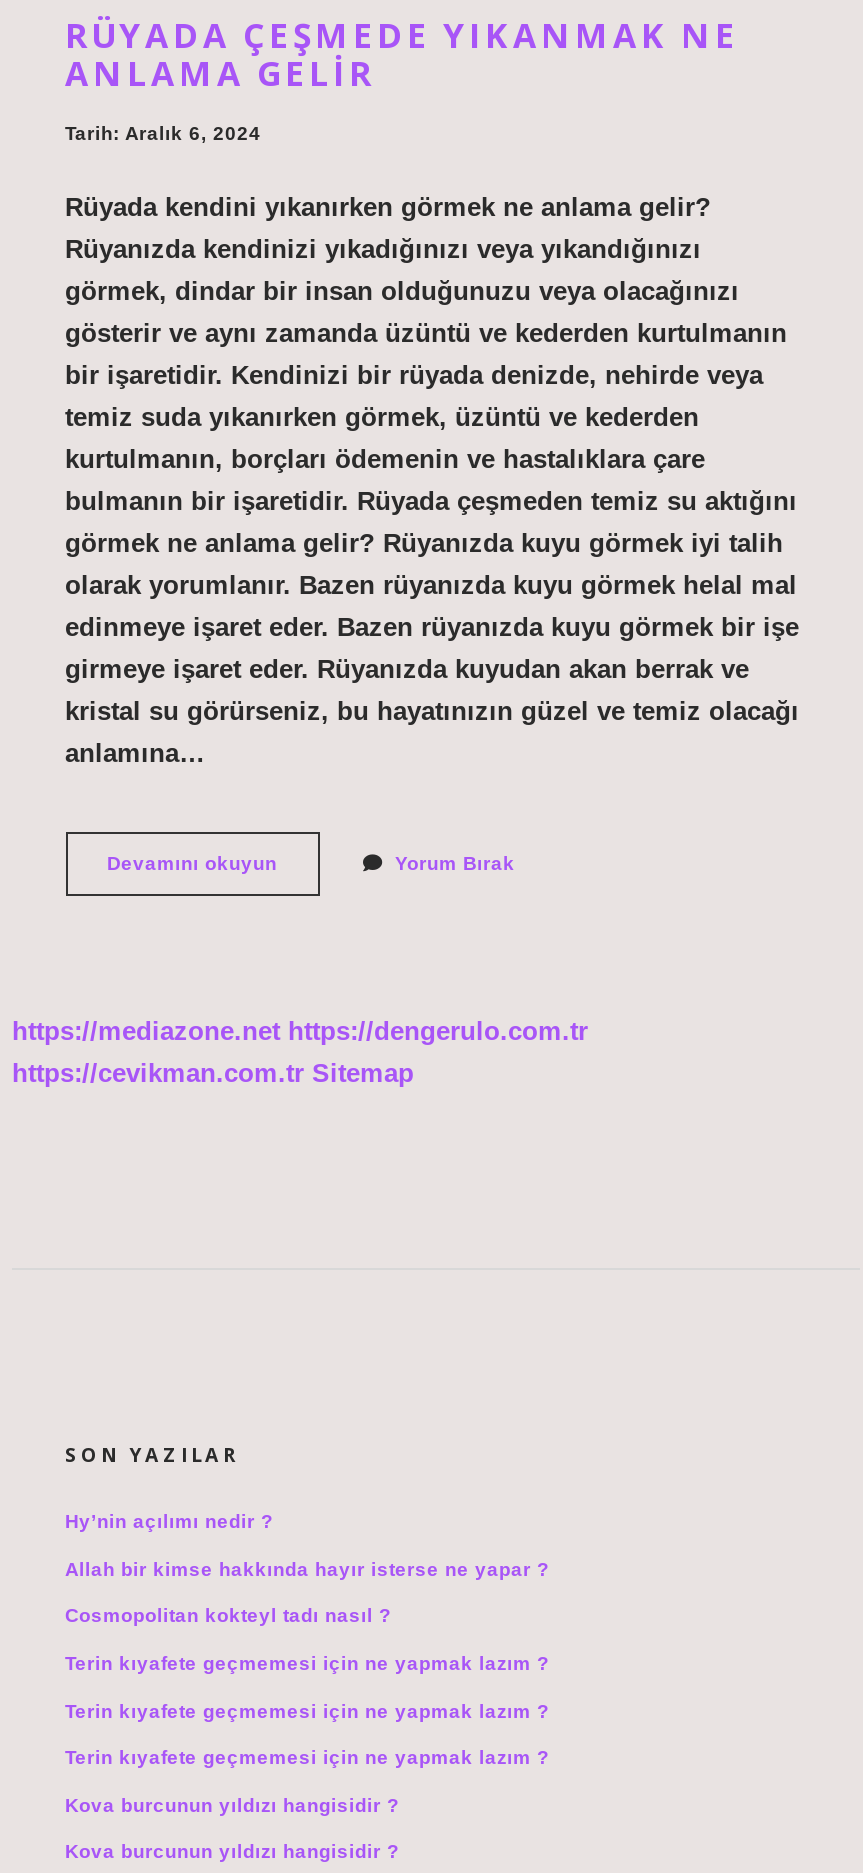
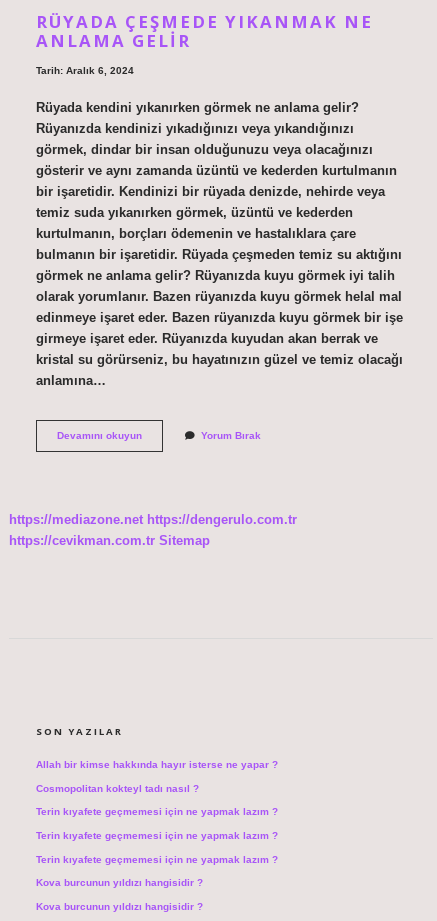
- Hy’nin açılımı nedir ?
